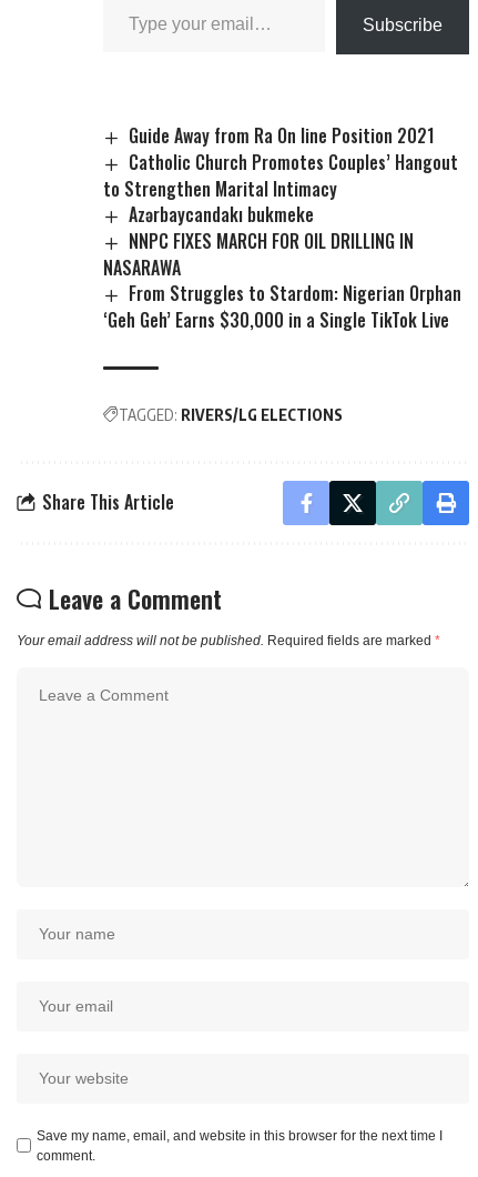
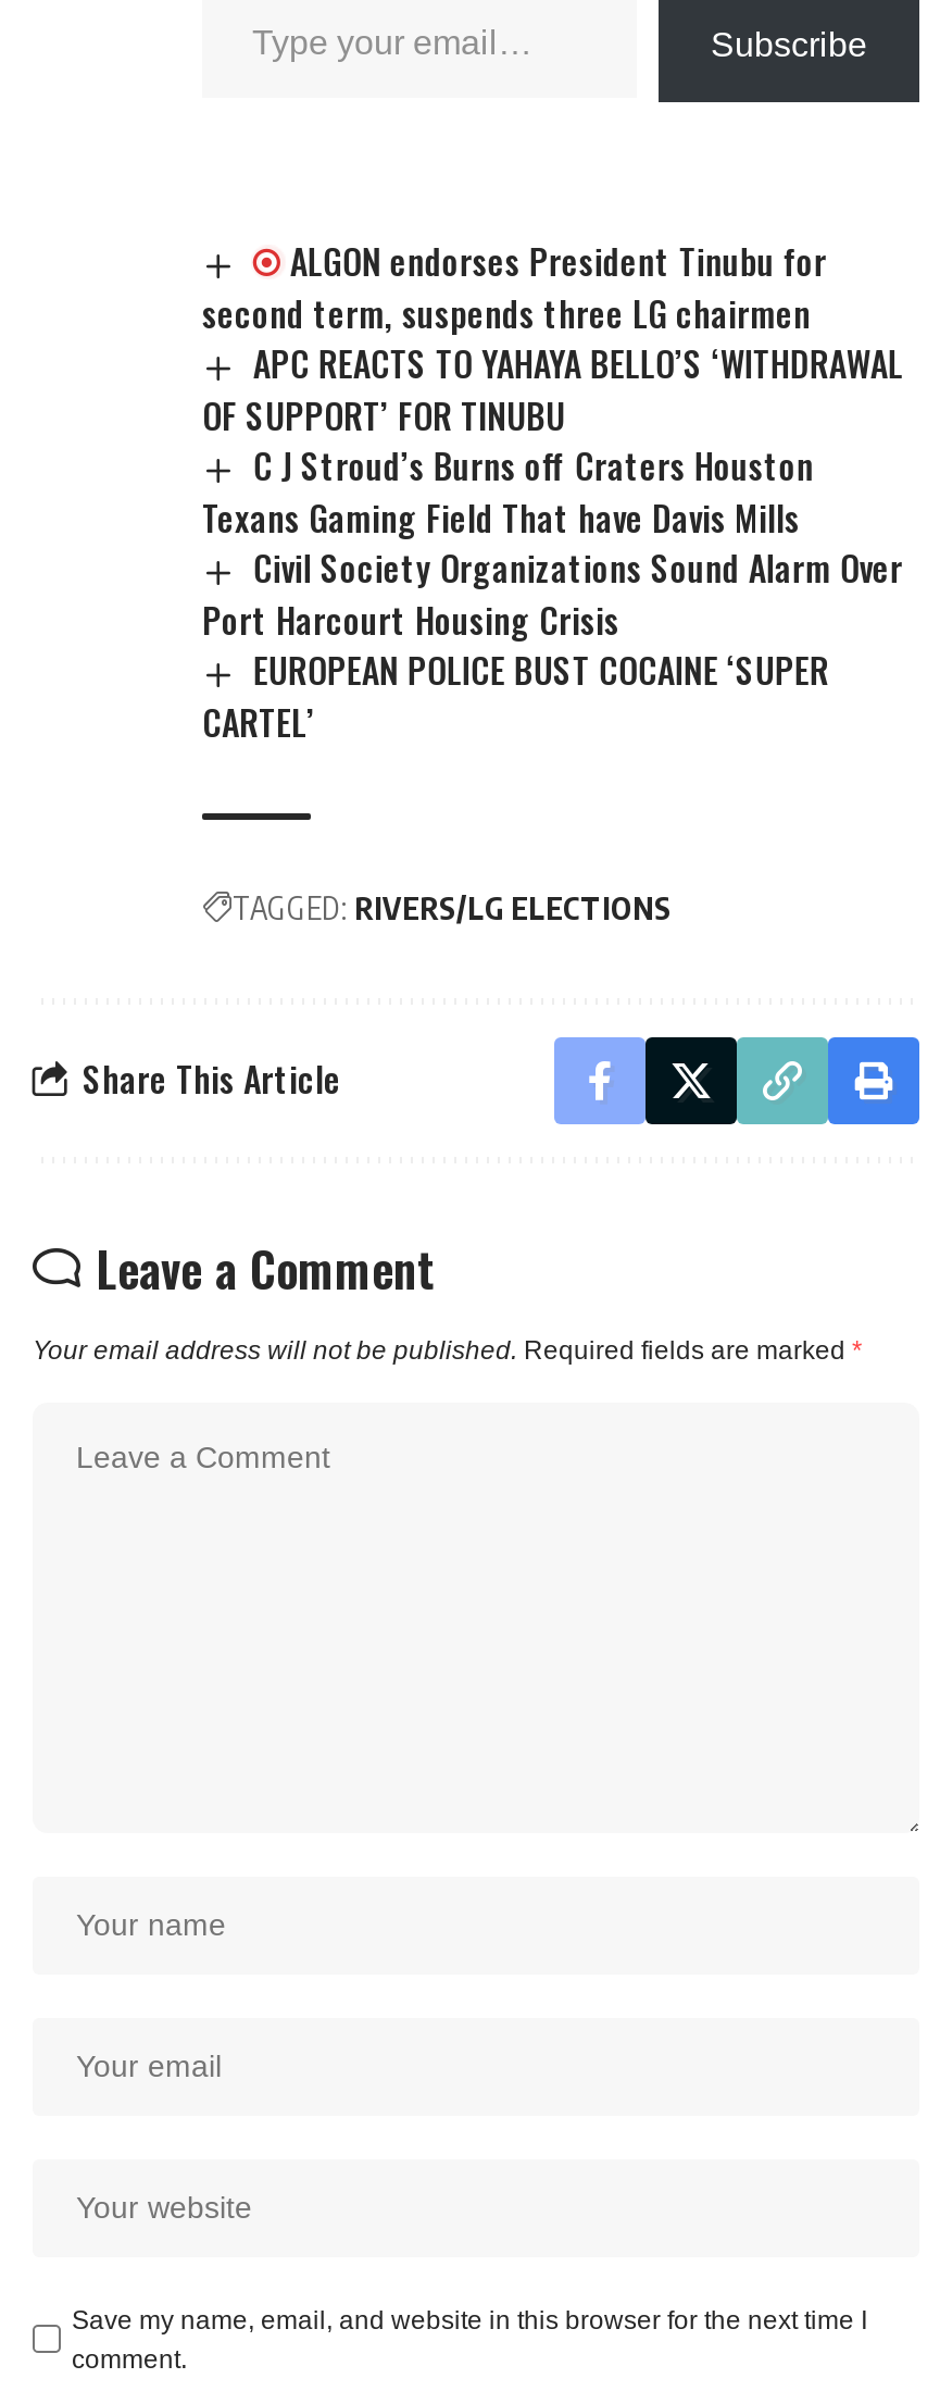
- Guide Away from Ra On line Position 2021
- Catholic Church Promotes Couples’ Hangout
- to Strengthen Marital Intimacy
- Azərbaycandakı bukmeke
- NNPC FIXES MARCH FOR OIL DRILLING IN
- NASARAWA
- From Struggles to Stardom: Nigerian Orphan
- ‘Geh Geh’ Earns $30,000 in a Single TikTok Live
+ ALGON endorses President Tinubu for
+ second term, suspends three LG chairmen
+ APC REACTS TO YAHAYA BELLO’S ‘WITHDRAWAL
+ OF SUPPORT’ FOR TINUBU
+ C J Stroud’s Burns off Craters Houston
+ Texans Gaming Field That have Davis Mills
+ Civil Society Organizations Sound Alarm Over
+ Port Harcourt Housing Crisis
+ EUROPEAN POLICE BUST COCAINE ‘SUPER
+ CARTEL’
